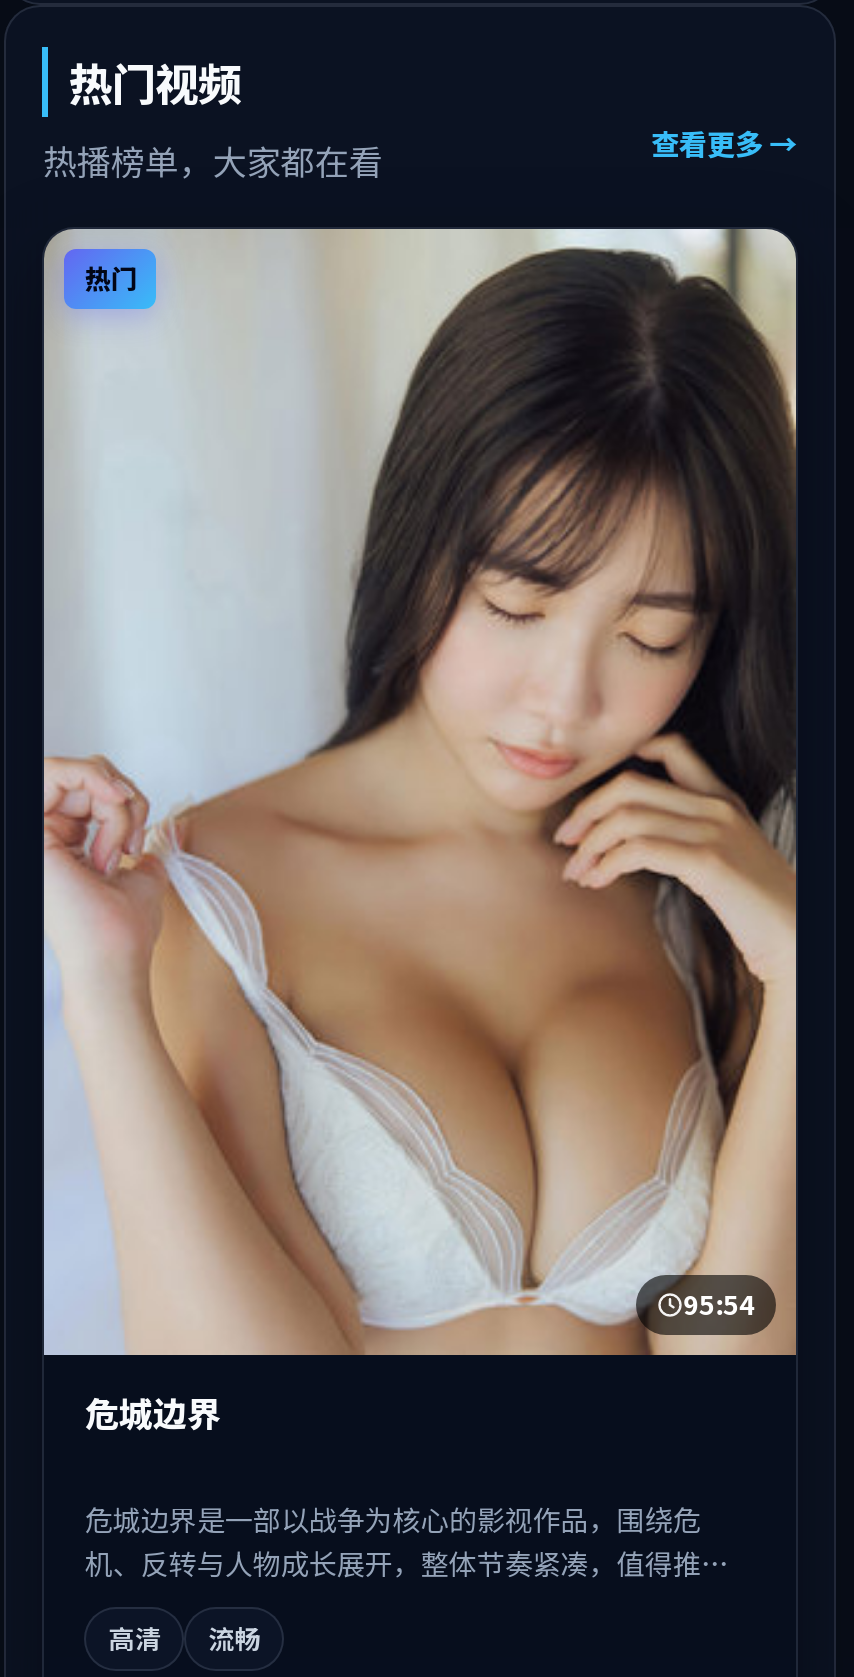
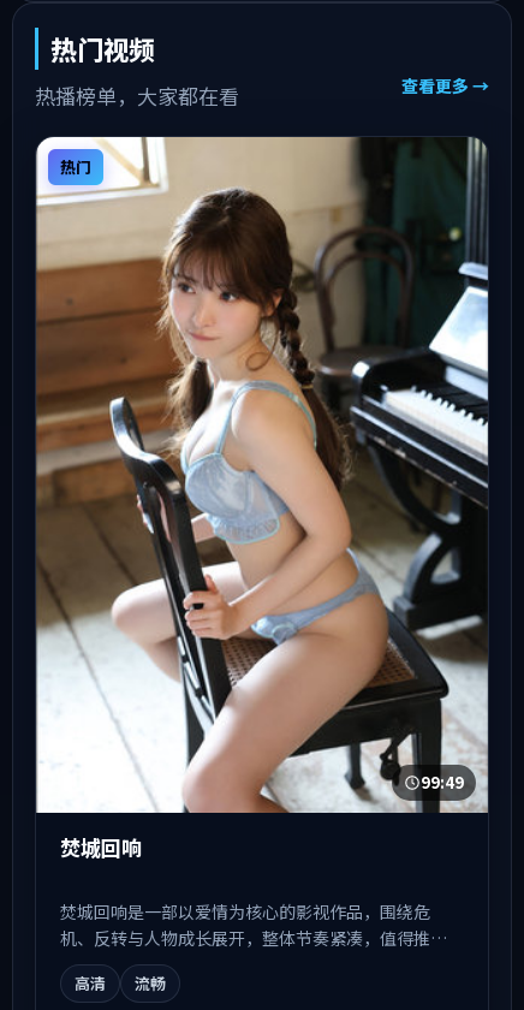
- [image]
- 95:54
+ [image]
+ 99:49

- 危城边界
+ 焚城回响

- 危城边界是一部以战争为核心的影视作品，围绕危
+ 焚城回响是一部以爱情为核心的影视作品，围绕危
